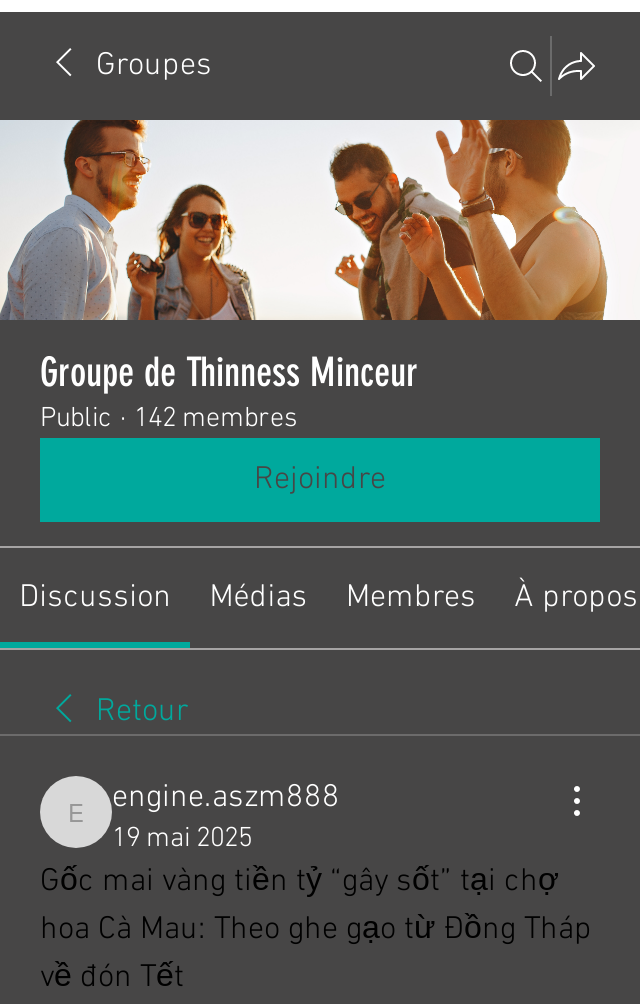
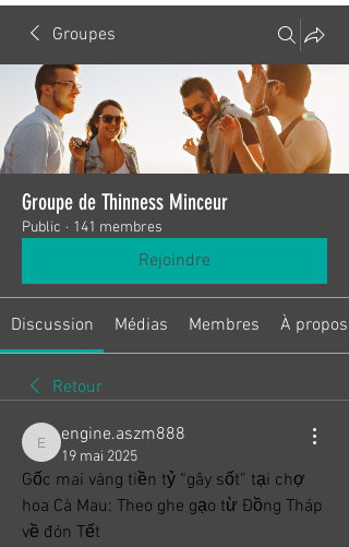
- Public · 142 membres
+ Public · 141 membres
